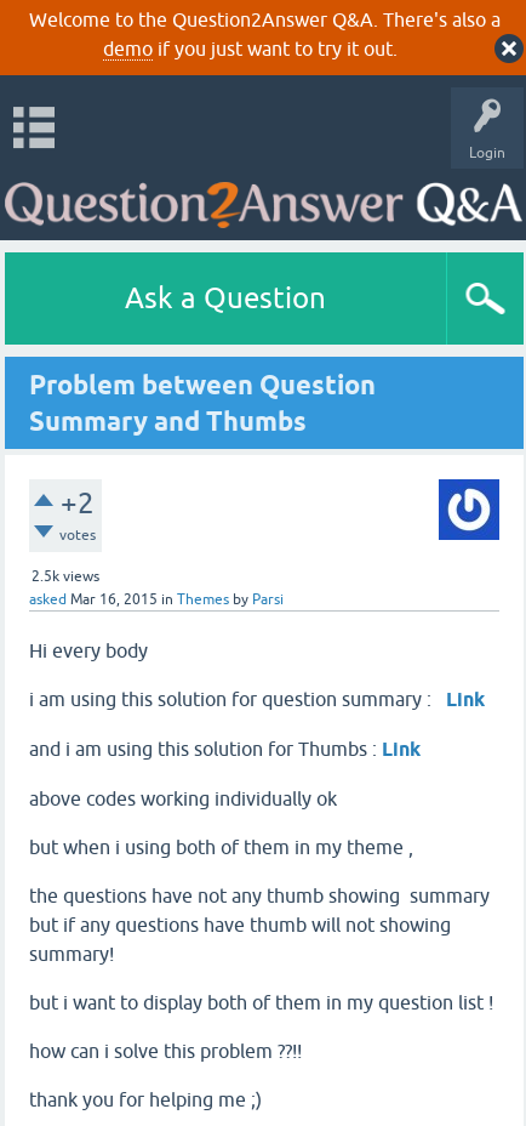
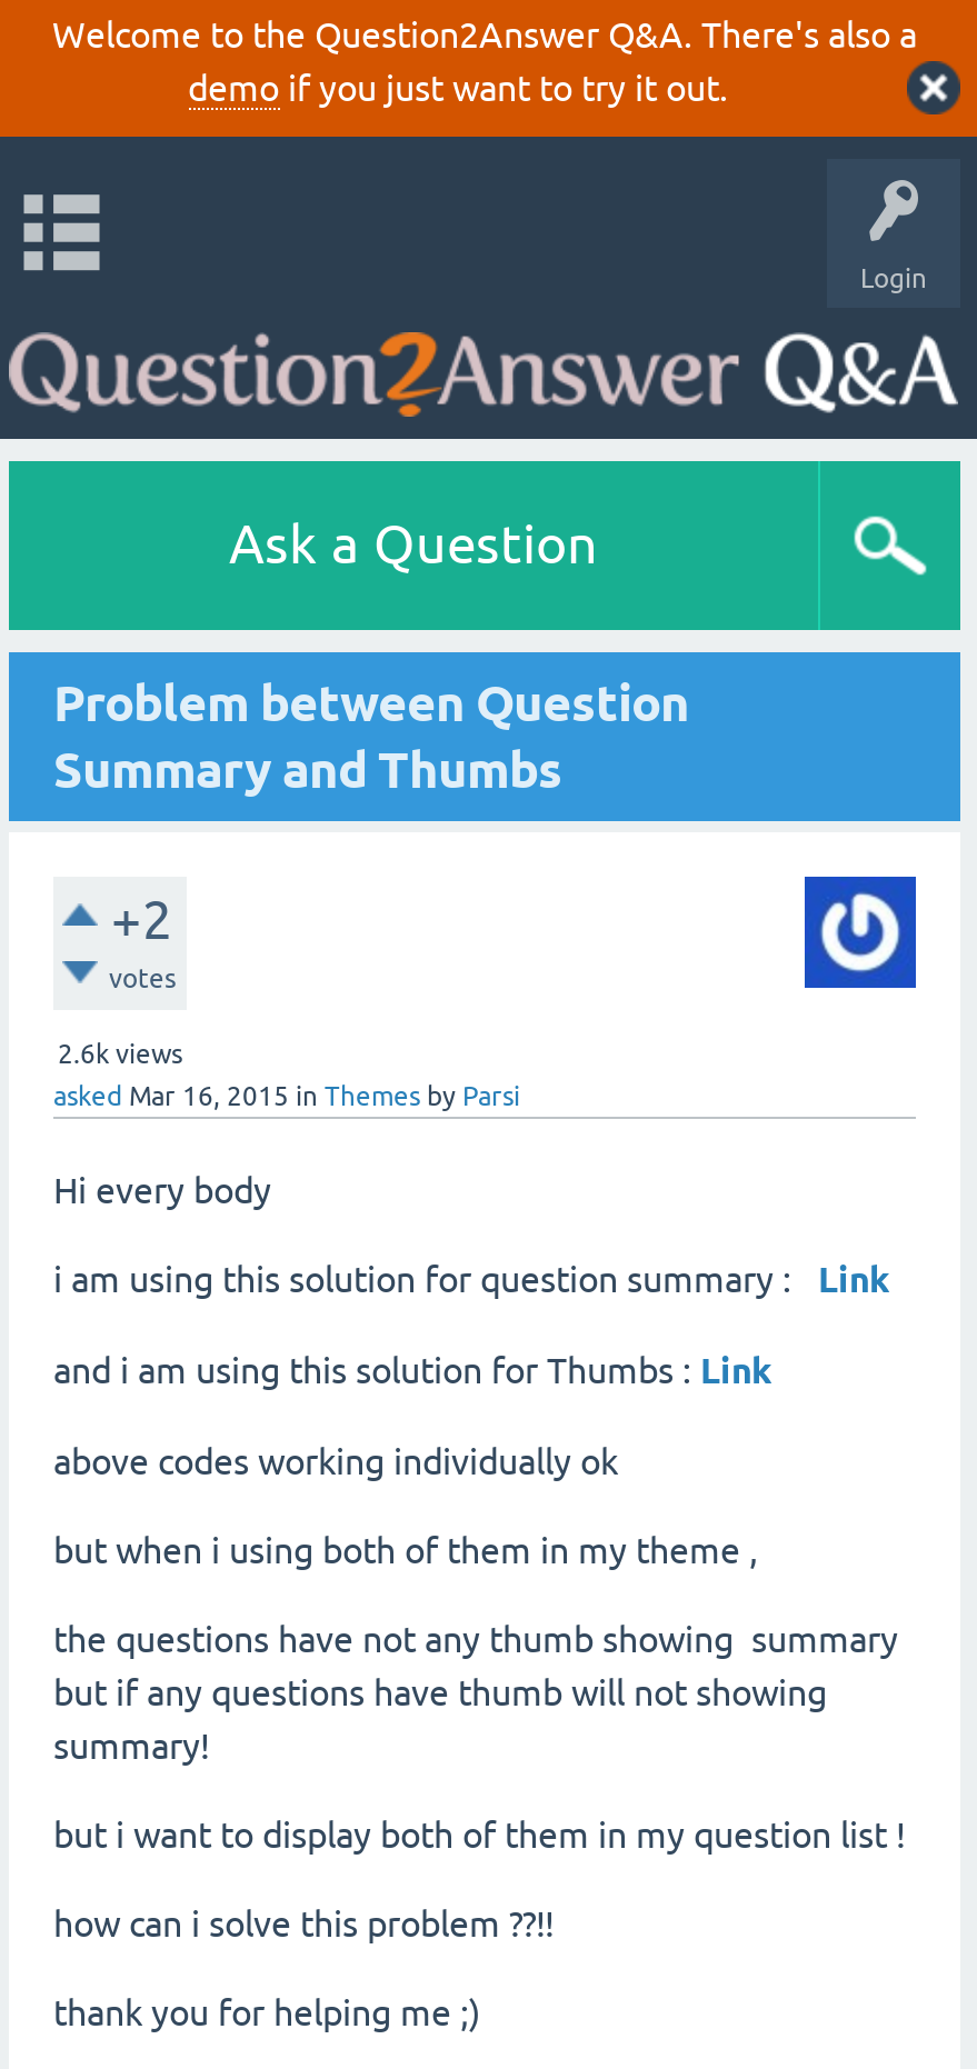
- 2.5k views
+ 2.6k views
